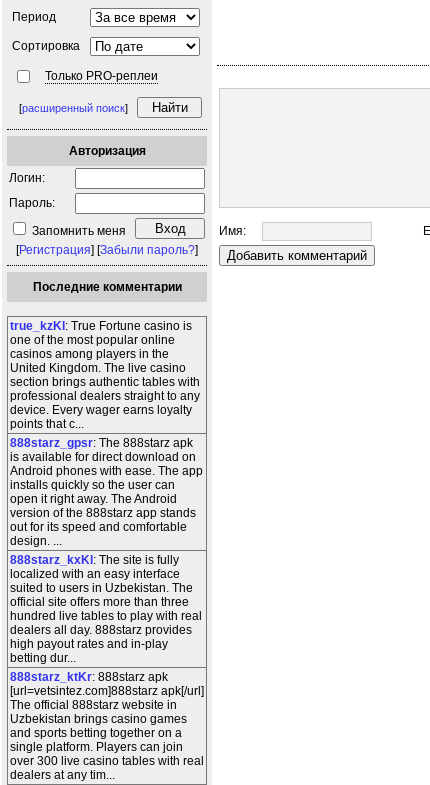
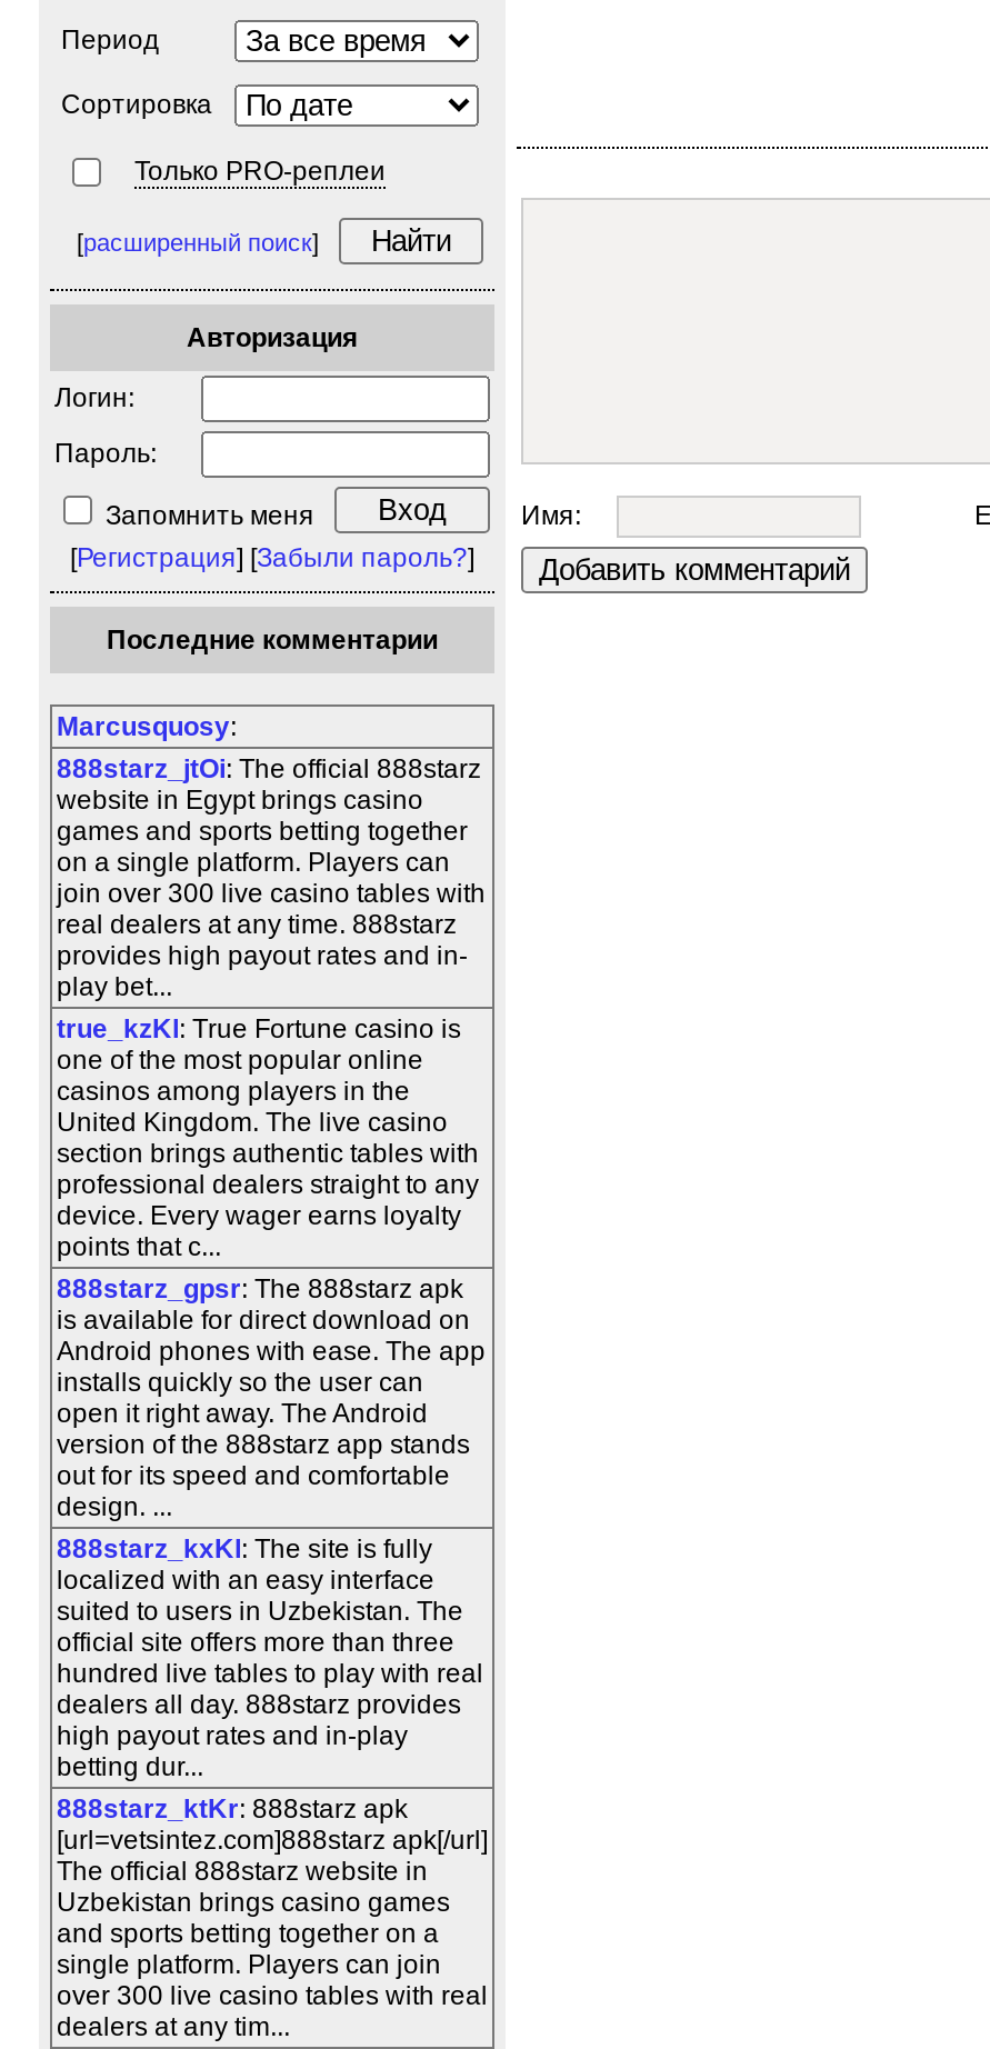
+ Marcusquosy:
+ 888starz_jtOi: The official 888starz
+ website in Egypt brings casino
+ games and sports betting together
+ on a single platform. Players can
+ join over 300 live casino tables with
+ real dealers at any time. 888starz
+ provides high payout rates and in-
+ play bet...
